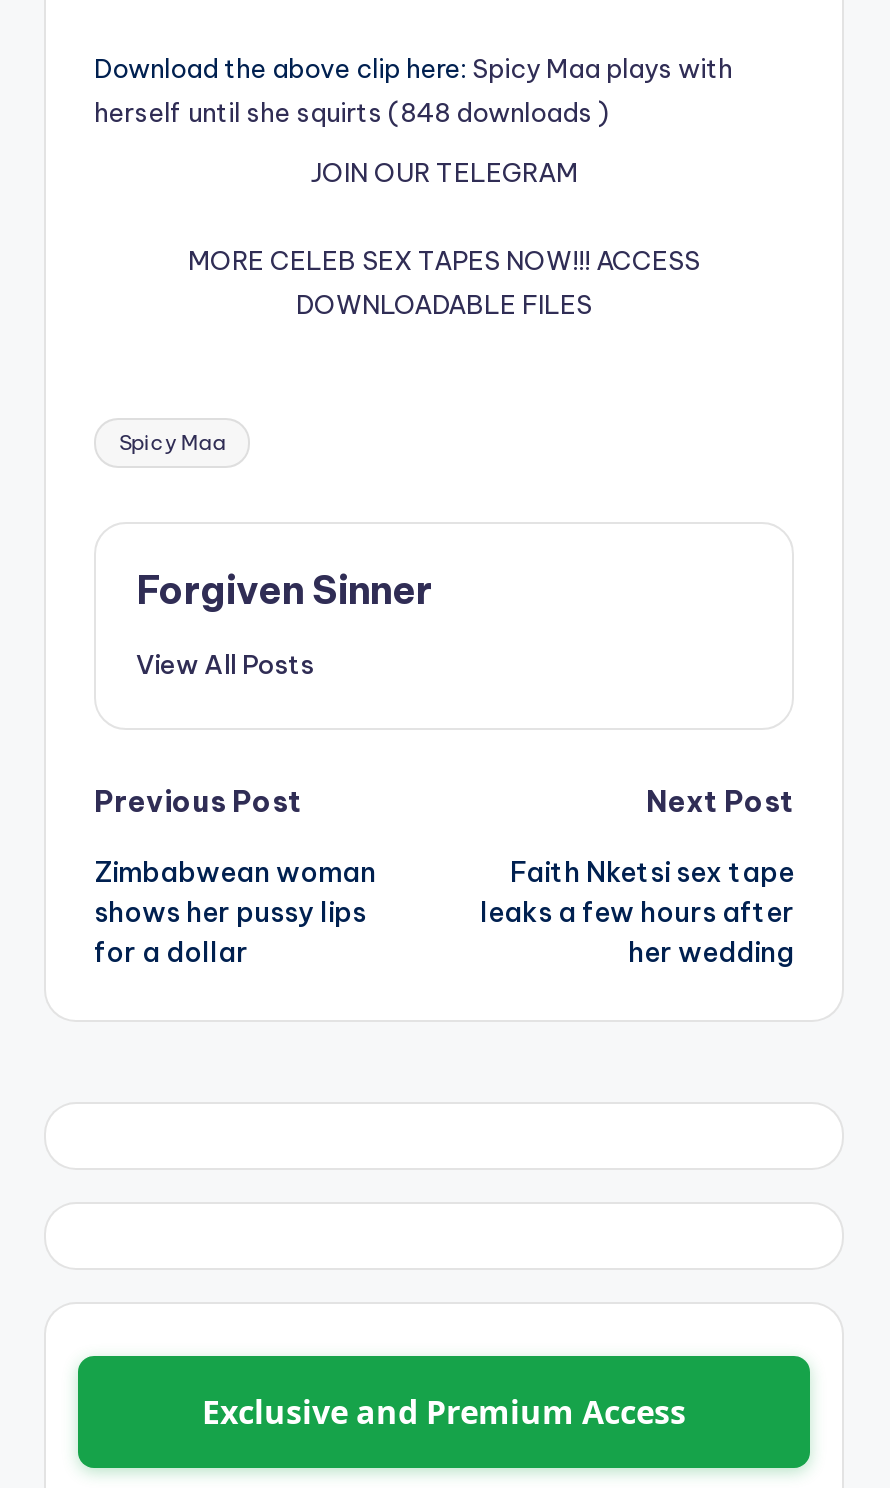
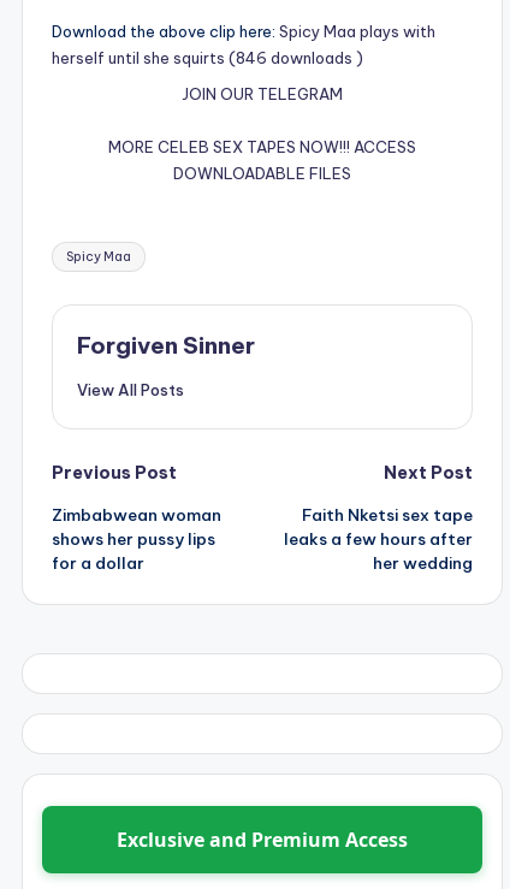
- herself until she squirts (848 downloads )
+ herself until she squirts (846 downloads )
